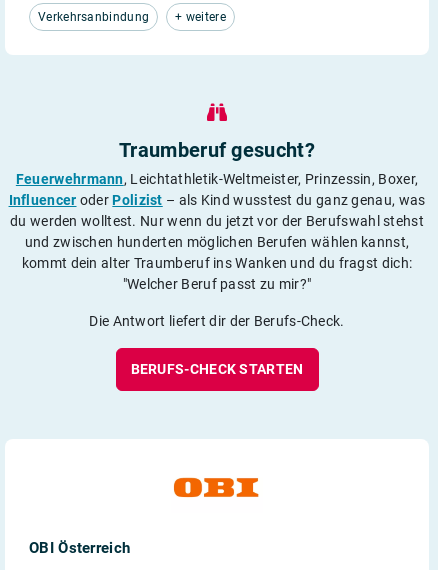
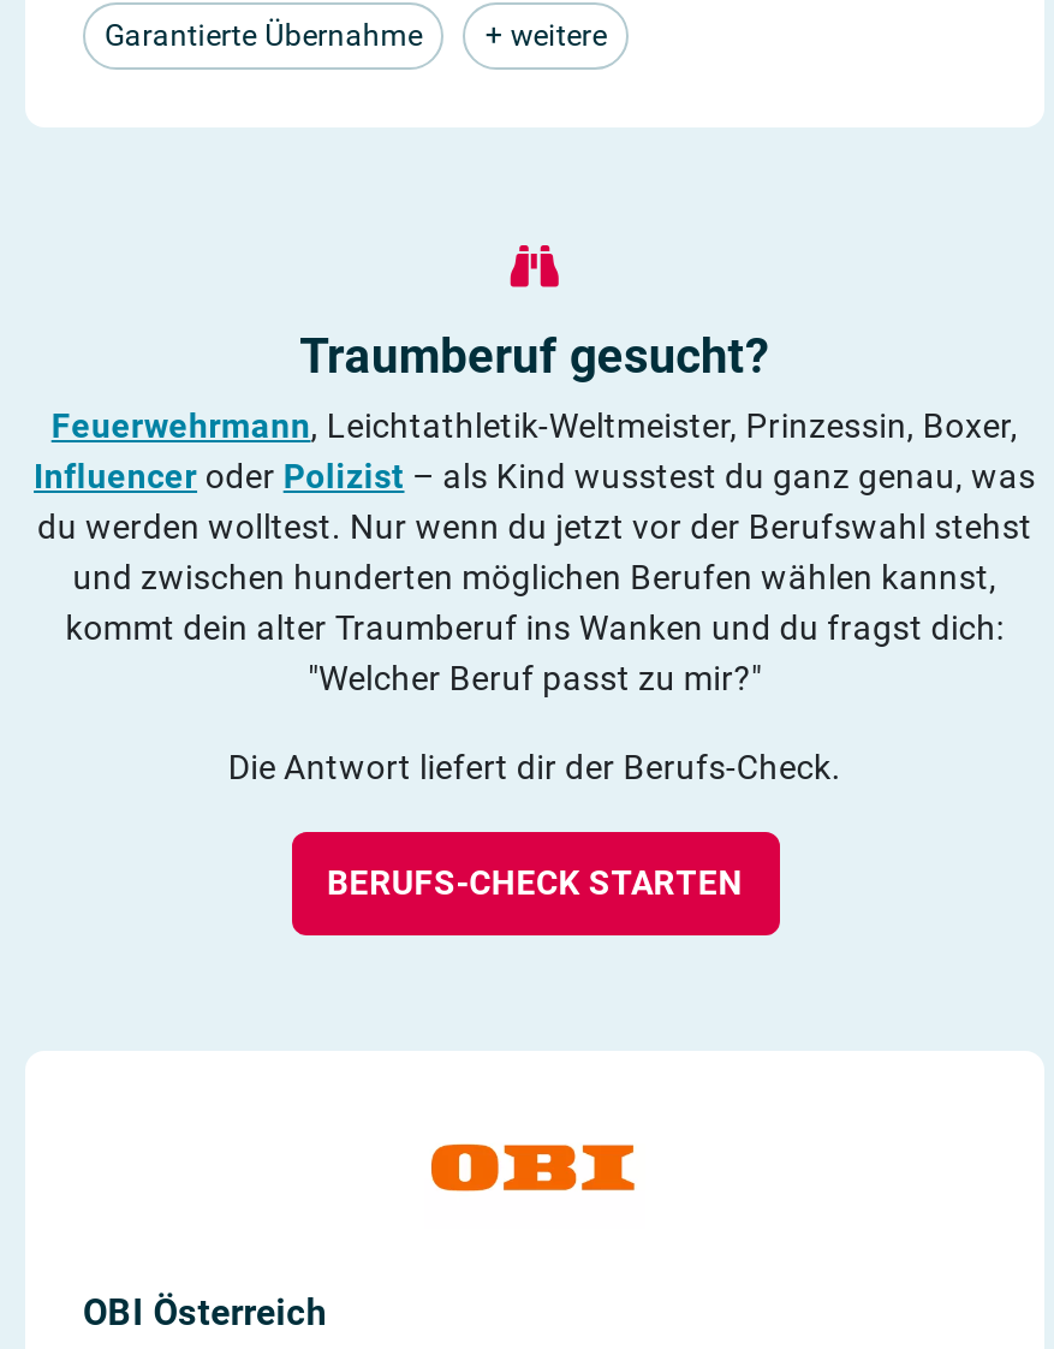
- Verkehrsanbindung
+ Garantierte Übernahme
